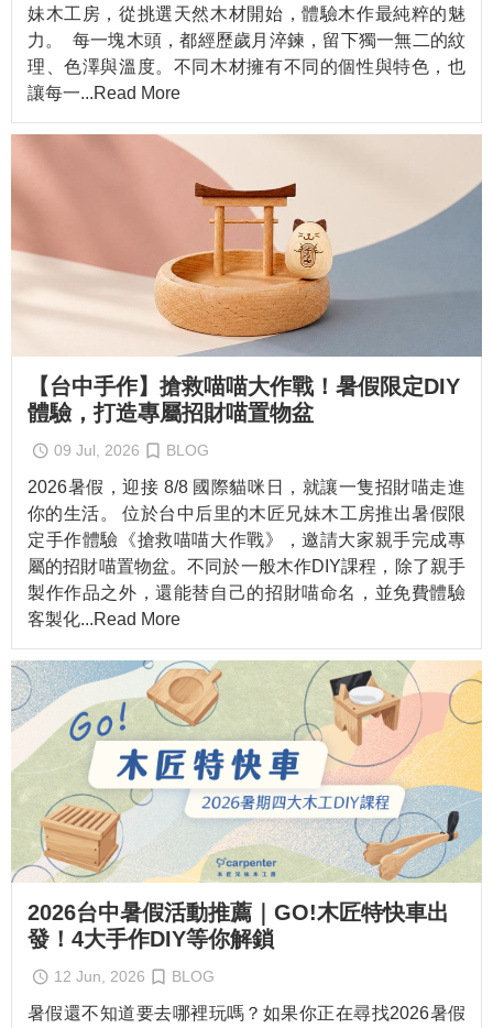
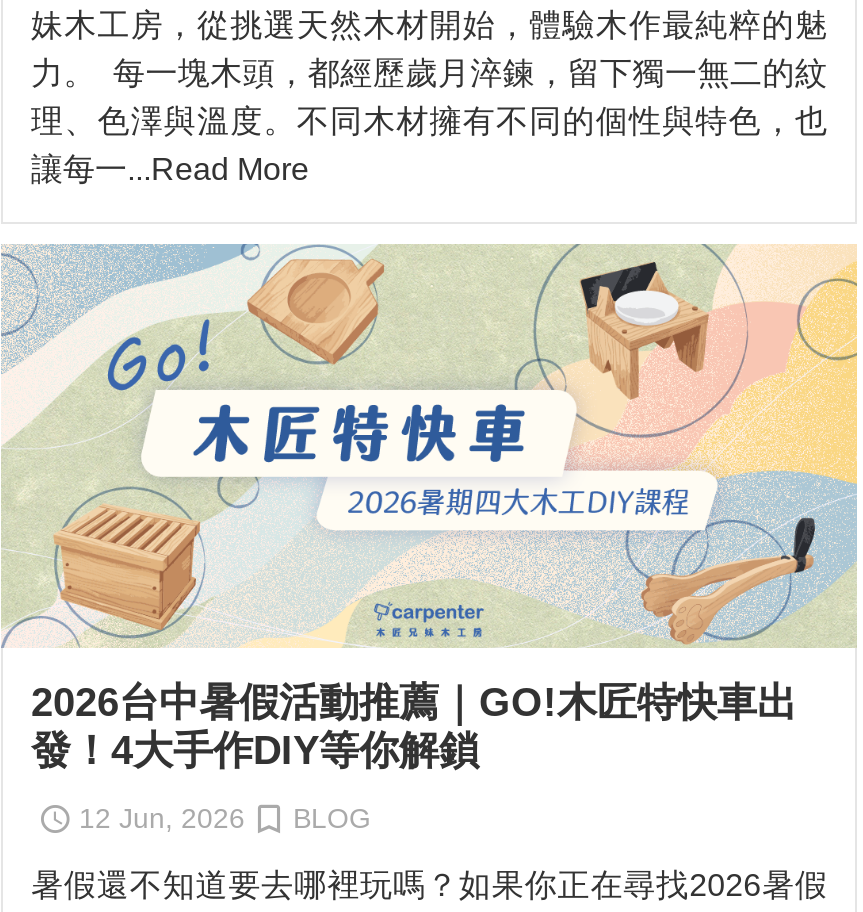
- [image]
- 【台中手作】搶救喵喵大作戰！暑假限定DIY
- 體驗，打造專屬招財喵置物盆
- 09 Jul, 2026
- BLOG
- 2026暑假，迎接 8/8 國際貓咪日，就讓一隻招財喵走進
- 你的生活。 位於台中后里的木匠兄妹木工房推出暑假限
- 定手作體驗《搶救喵喵大作戰》，邀請大家親手完成專
- 屬的招財喵置物盆。不同於一般木作DIY課程，除了親手
- 製作作品之外，還能替自己的招財喵命名，並免費體驗
- 客製化...Read More
